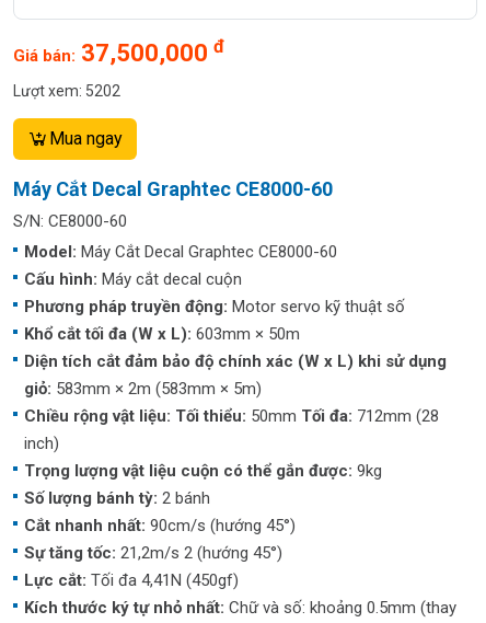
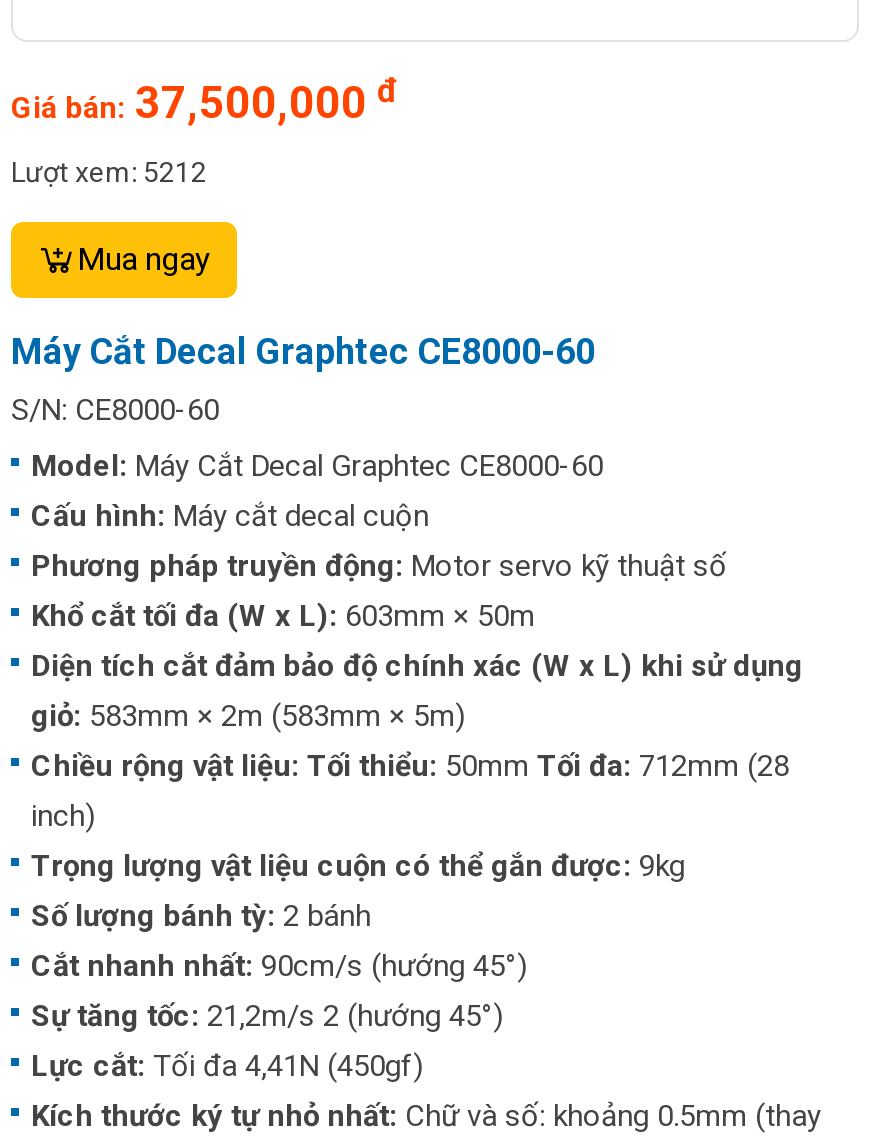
- Lượt xem: 5202
+ Lượt xem: 5212
